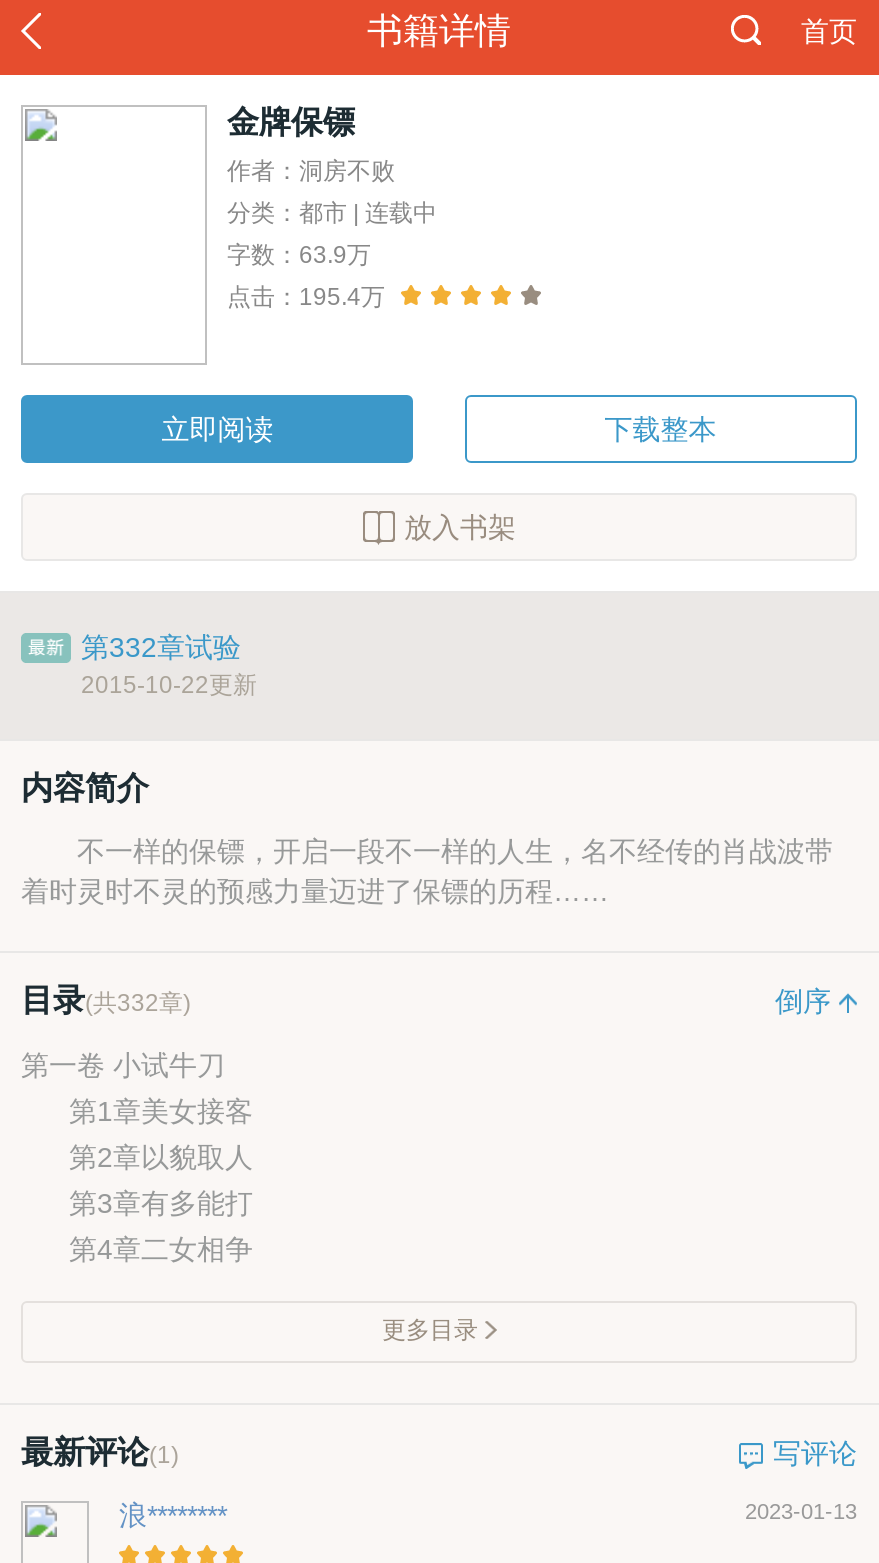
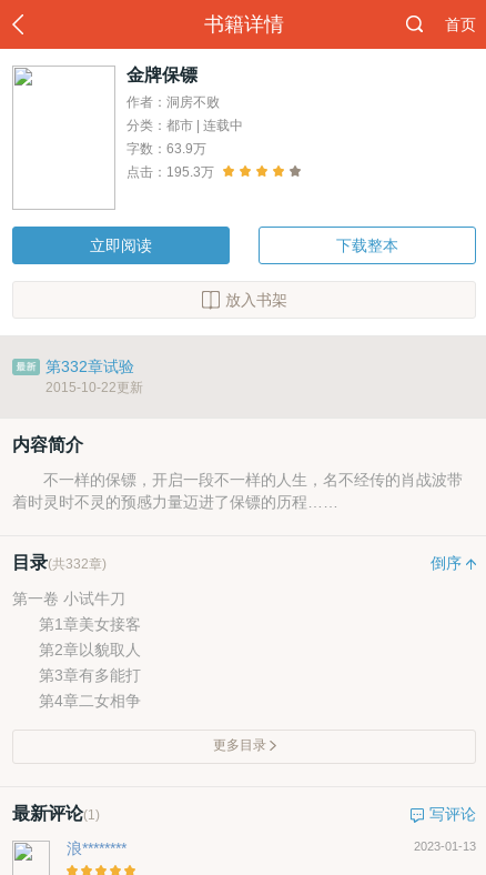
- 点击：195.4万
+ 点击：195.3万
